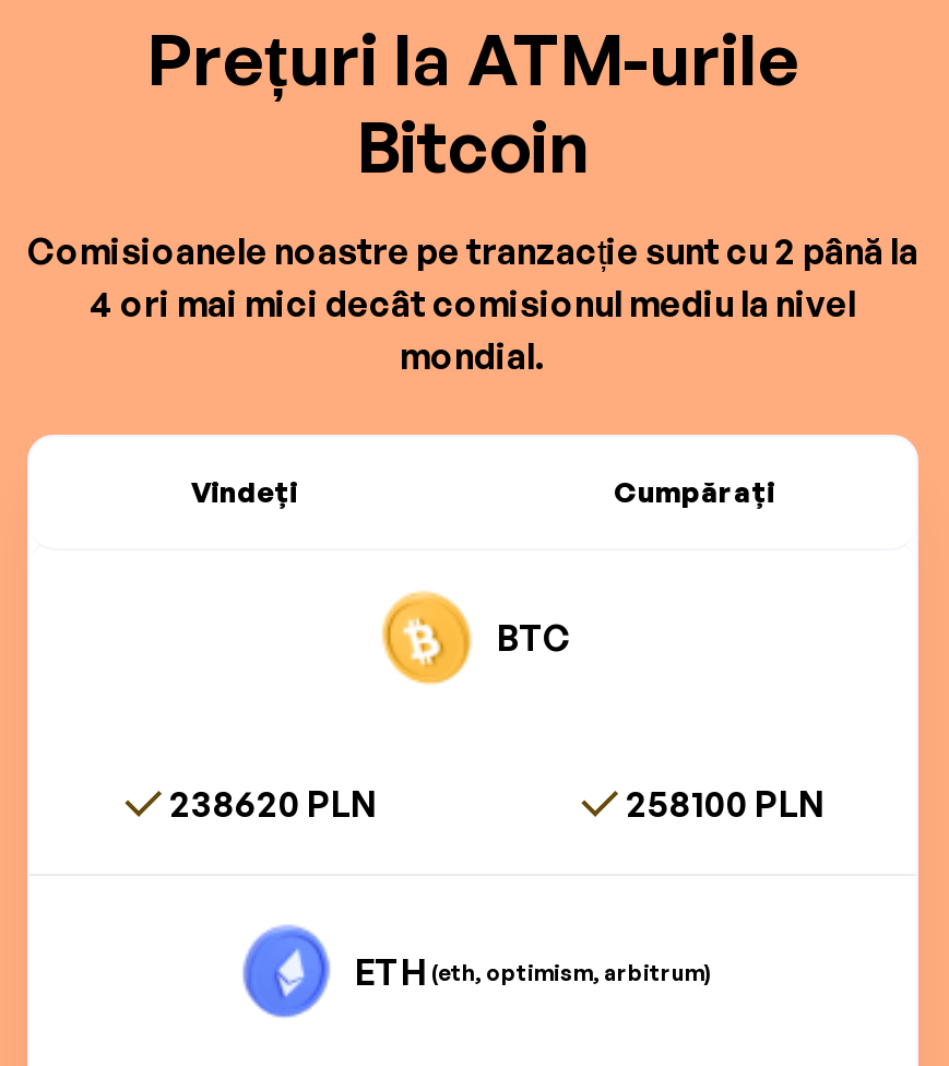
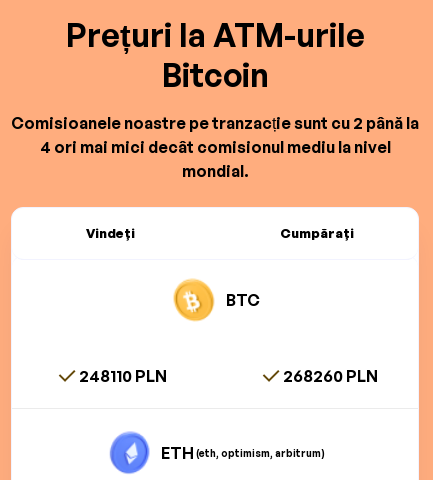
- 238620 PLN
+ 248110 PLN

- 258100 PLN
+ 268260 PLN
